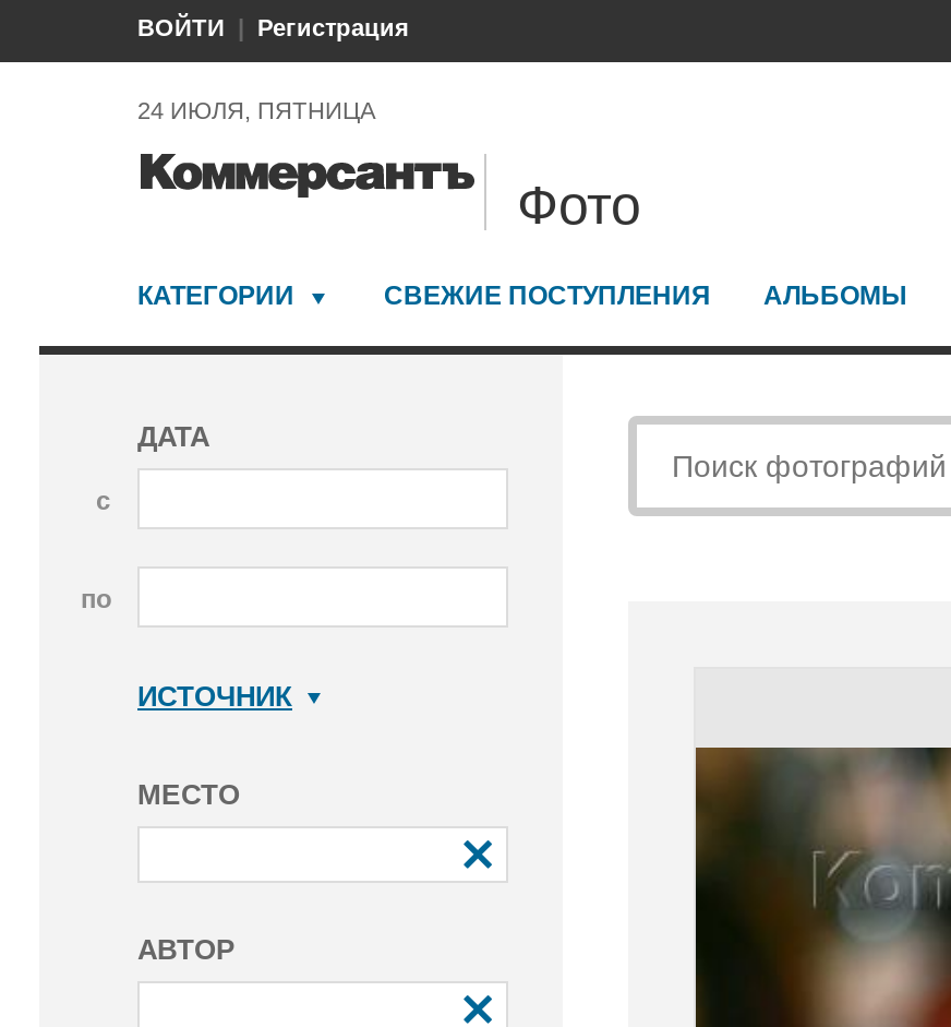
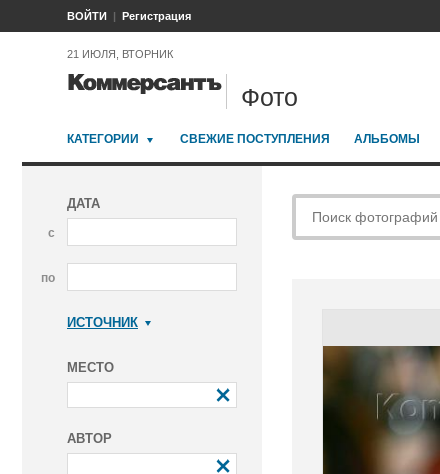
- 24 ИЮЛЯ, ПЯТНИЦА
+ 21 ИЮЛЯ, ВТОРНИК
